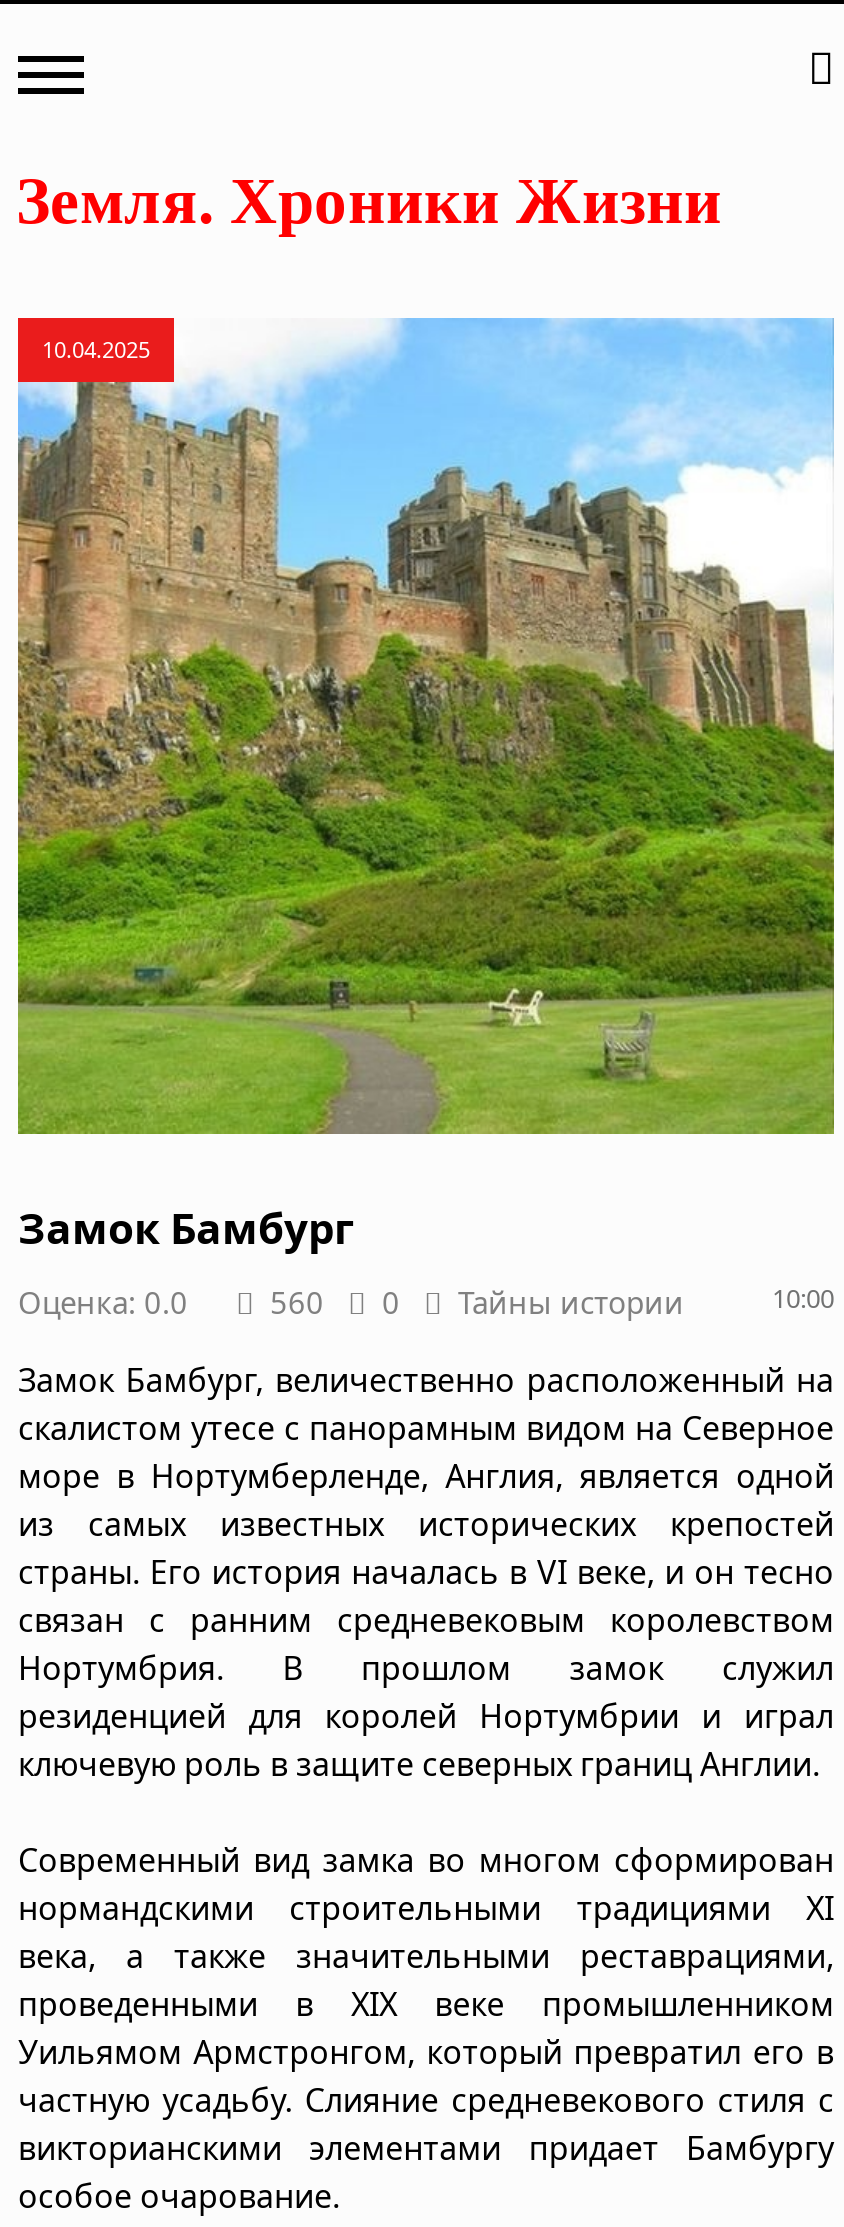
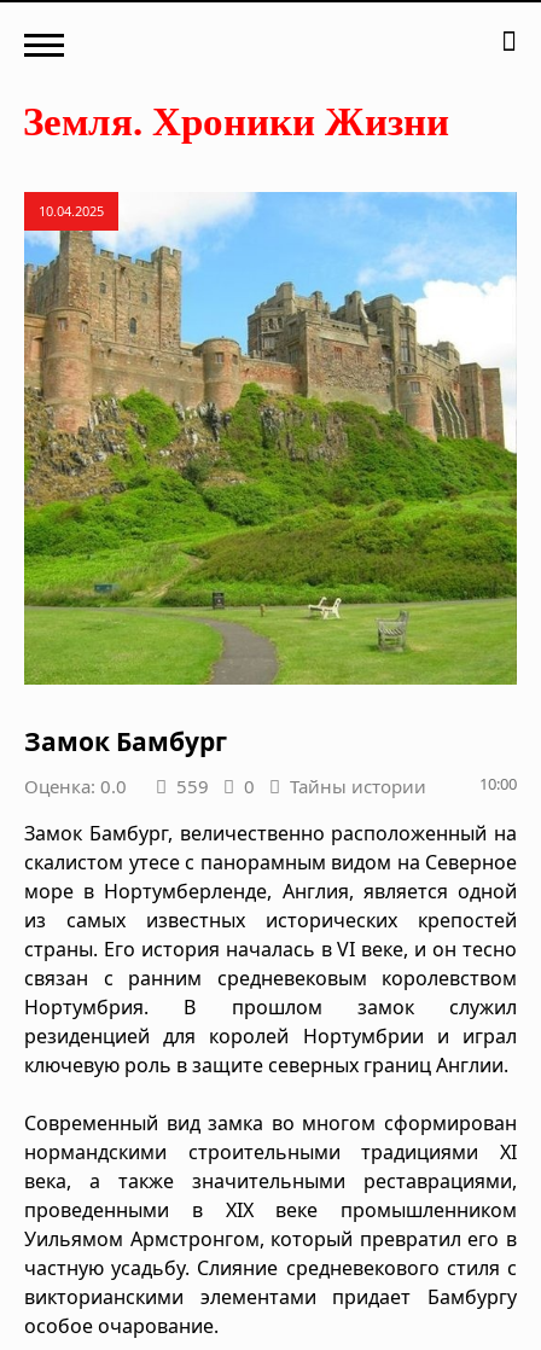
- Оценка: 0.0 560 0 Тайны истории
+ Оценка: 0.0 559 0 Тайны истории
